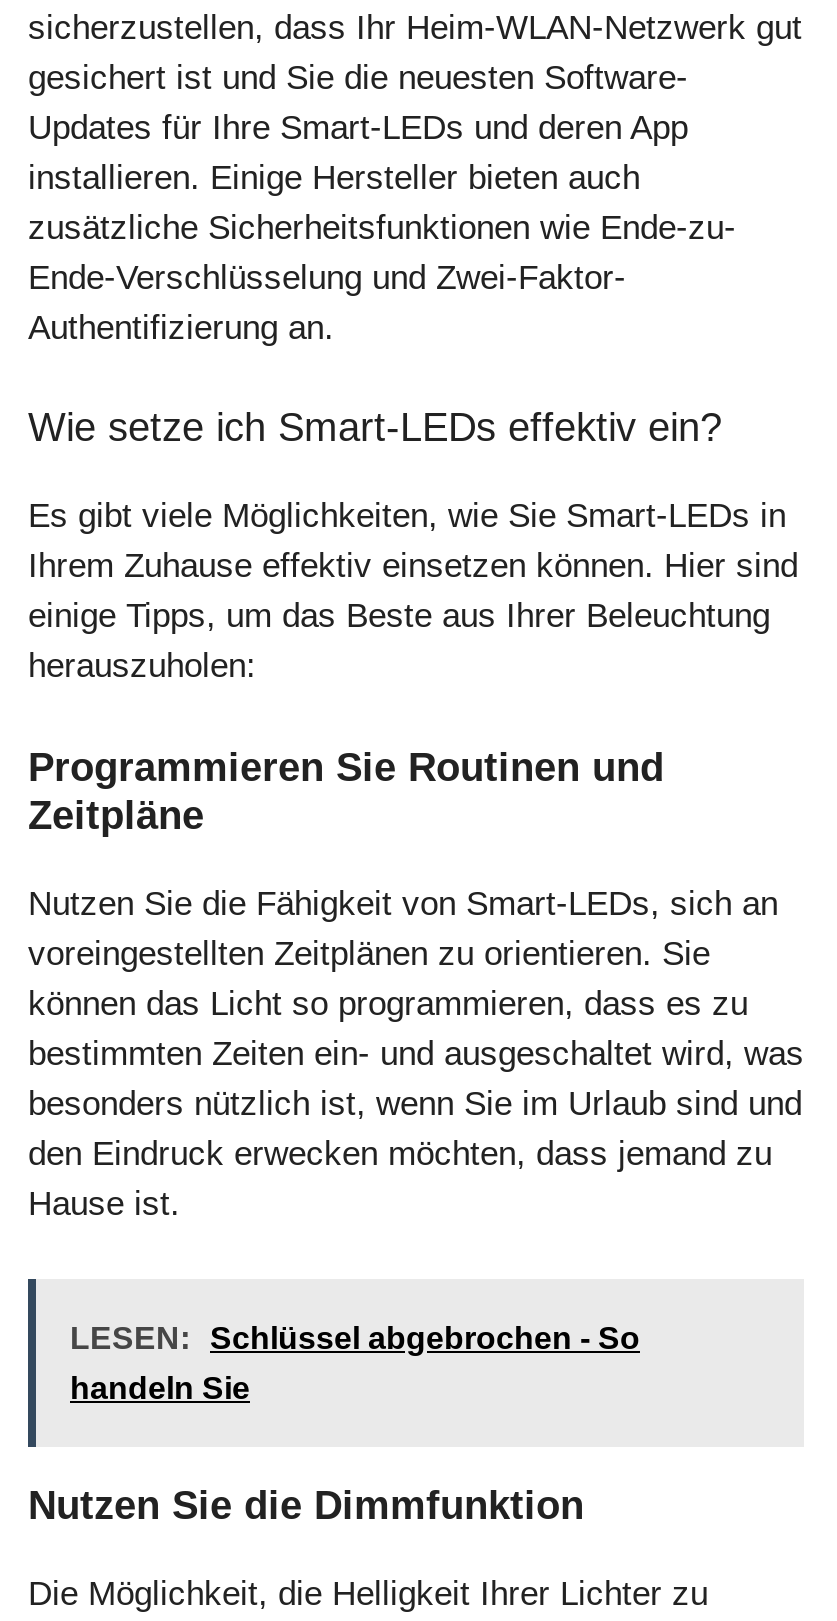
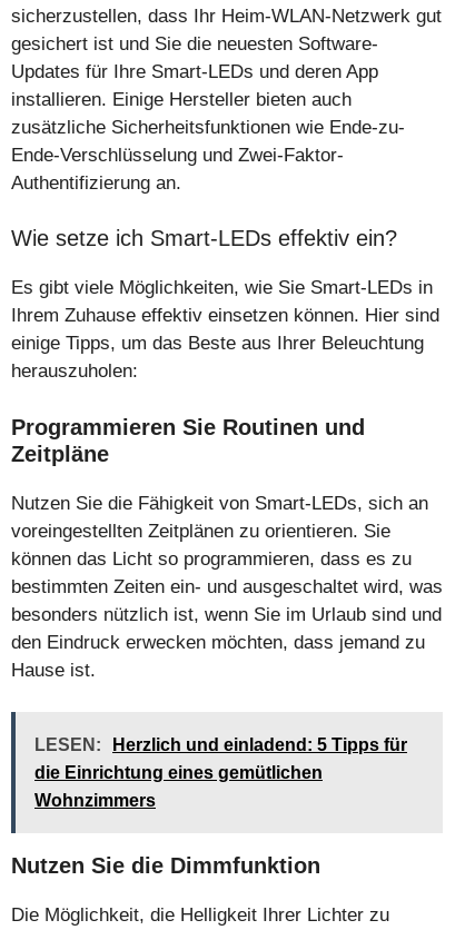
- LESEN: Schlüssel abgebrochen - So
- handeln Sie
+ LESEN: Herzlich und einladend: 5 Tipps für
+ die Einrichtung eines gemütlichen
+ Wohnzimmers
